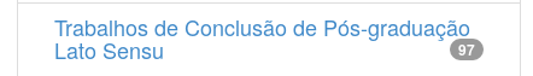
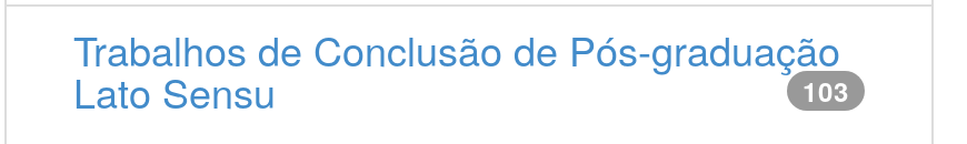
- 97
+ 103
